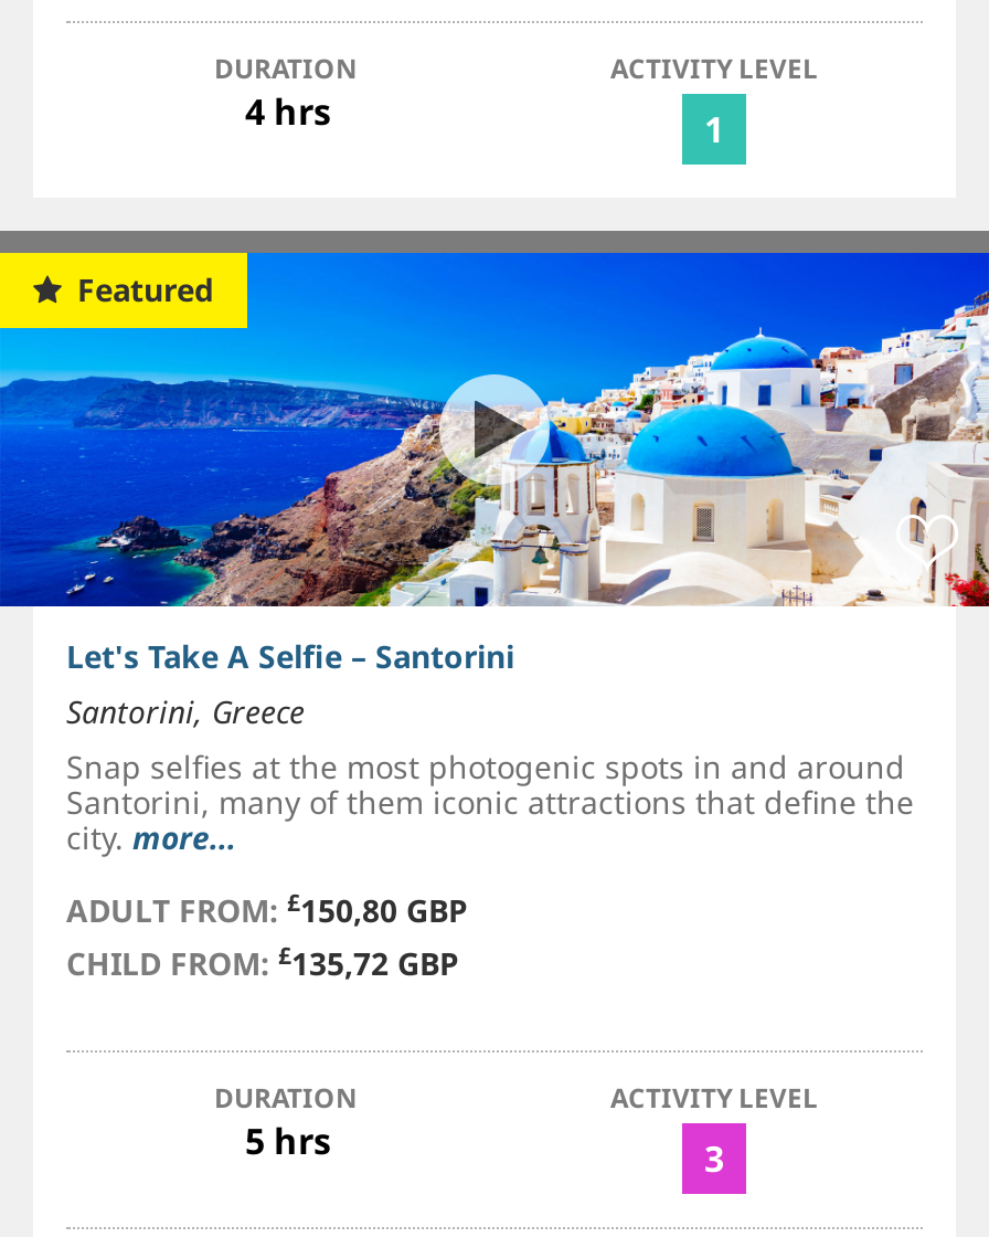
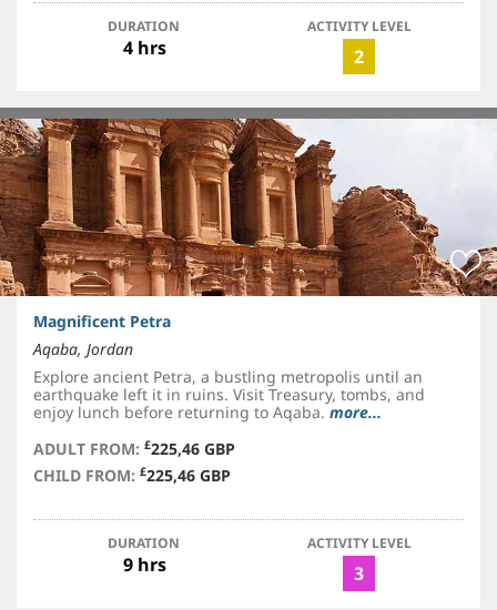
- 1
- Featured
+ 2

- [image]
- Let's Take A Selfie – Santorini
- Santorini, Greece
- Snap selfies at the most photogenic spots in and around
- Santorini, many of them iconic attractions that define the
- city. more...
- ADULT FROM: £150,80 GBP
- CHILD FROM: £135,72 GBP
+ [image]
+ Magnificent Petra
+ Aqaba, Jordan
+ Explore ancient Petra, a bustling metropolis until an
+ earthquake left it in ruins. Visit Treasury, tombs, and
+ enjoy lunch before returning to Aqaba. more...
+ ADULT FROM: £225,46 GBP
+ CHILD FROM: £225,46 GBP

- 5 hrs
+ 9 hrs
